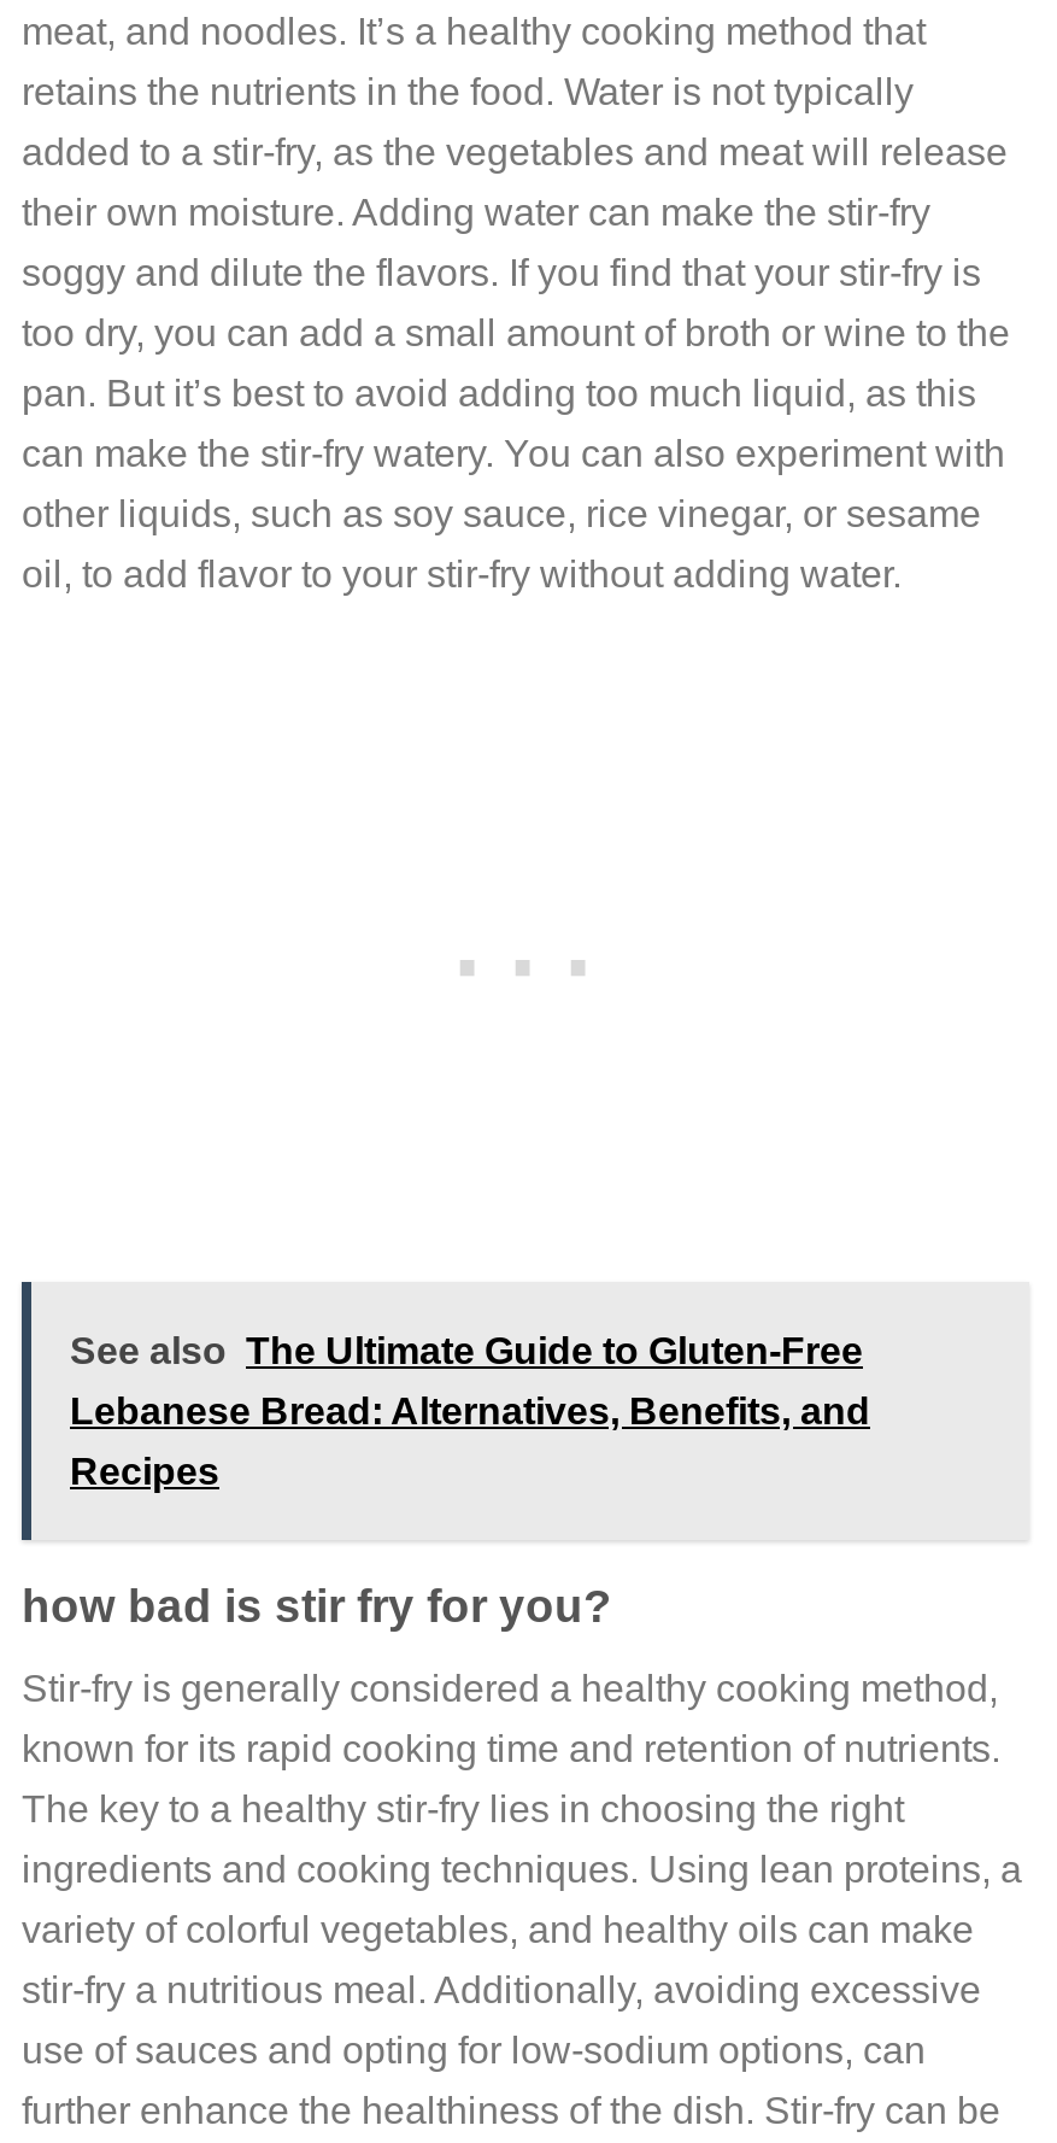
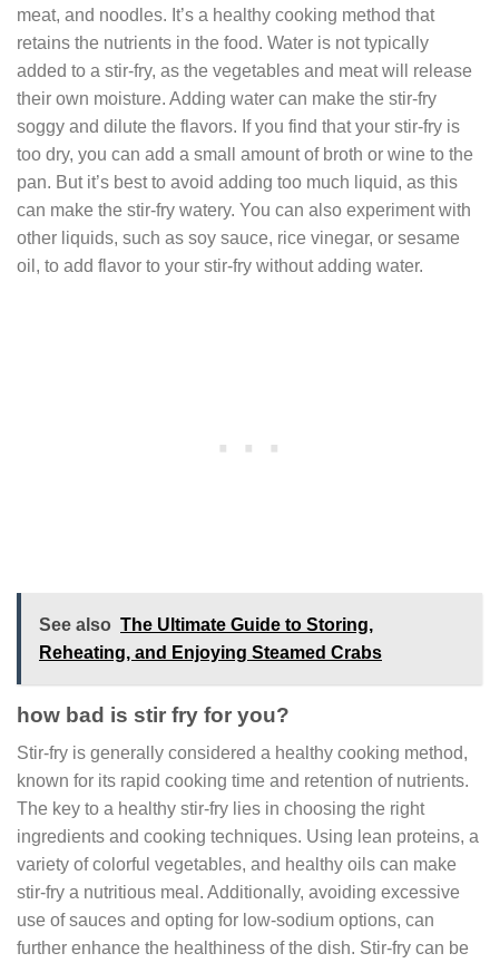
- See also The Ultimate Guide to Gluten-Free
- Lebanese Bread: Alternatives, Benefits, and
- Recipes
+ See also The Ultimate Guide to Storing,
+ Reheating, and Enjoying Steamed Crabs
